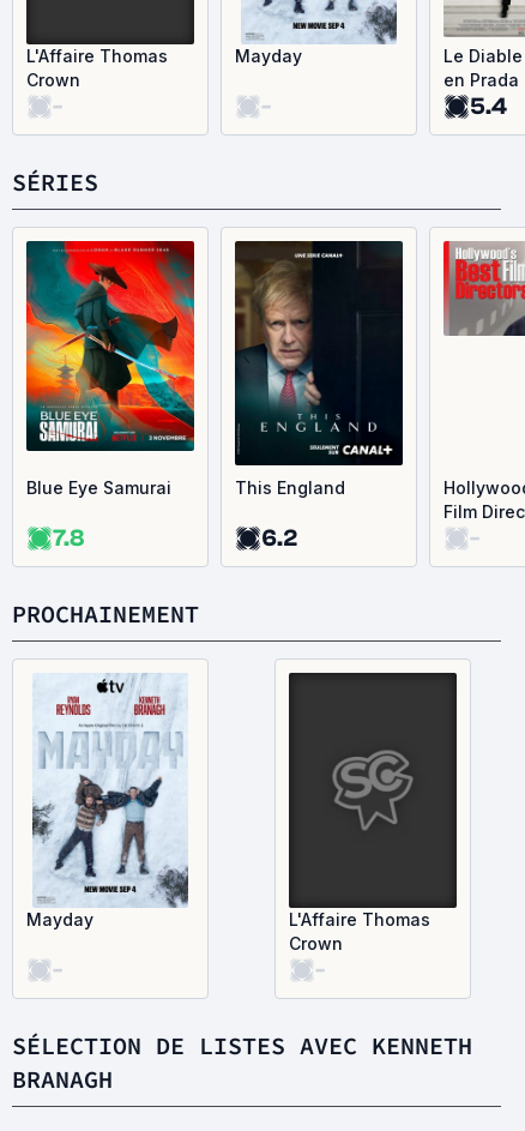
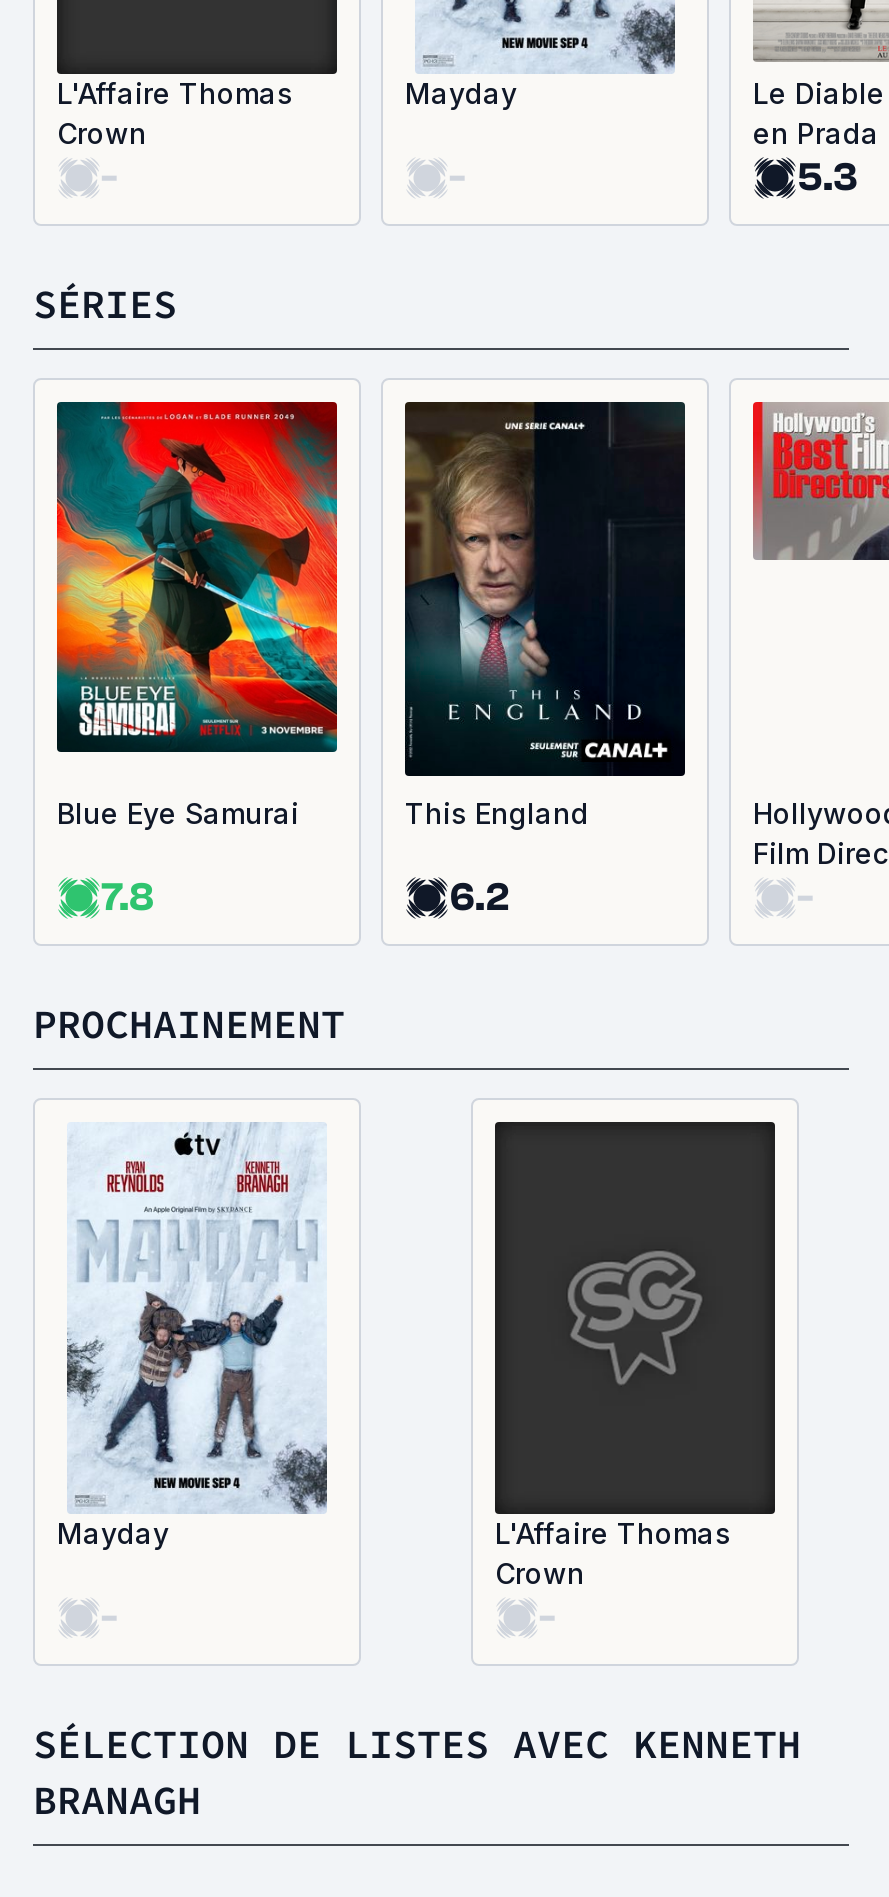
- 5.4
+ 5.3
